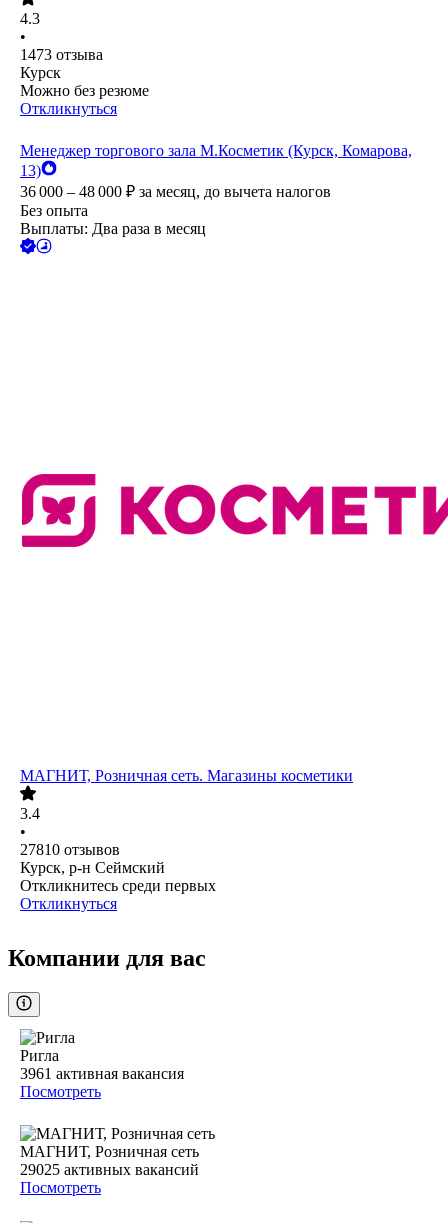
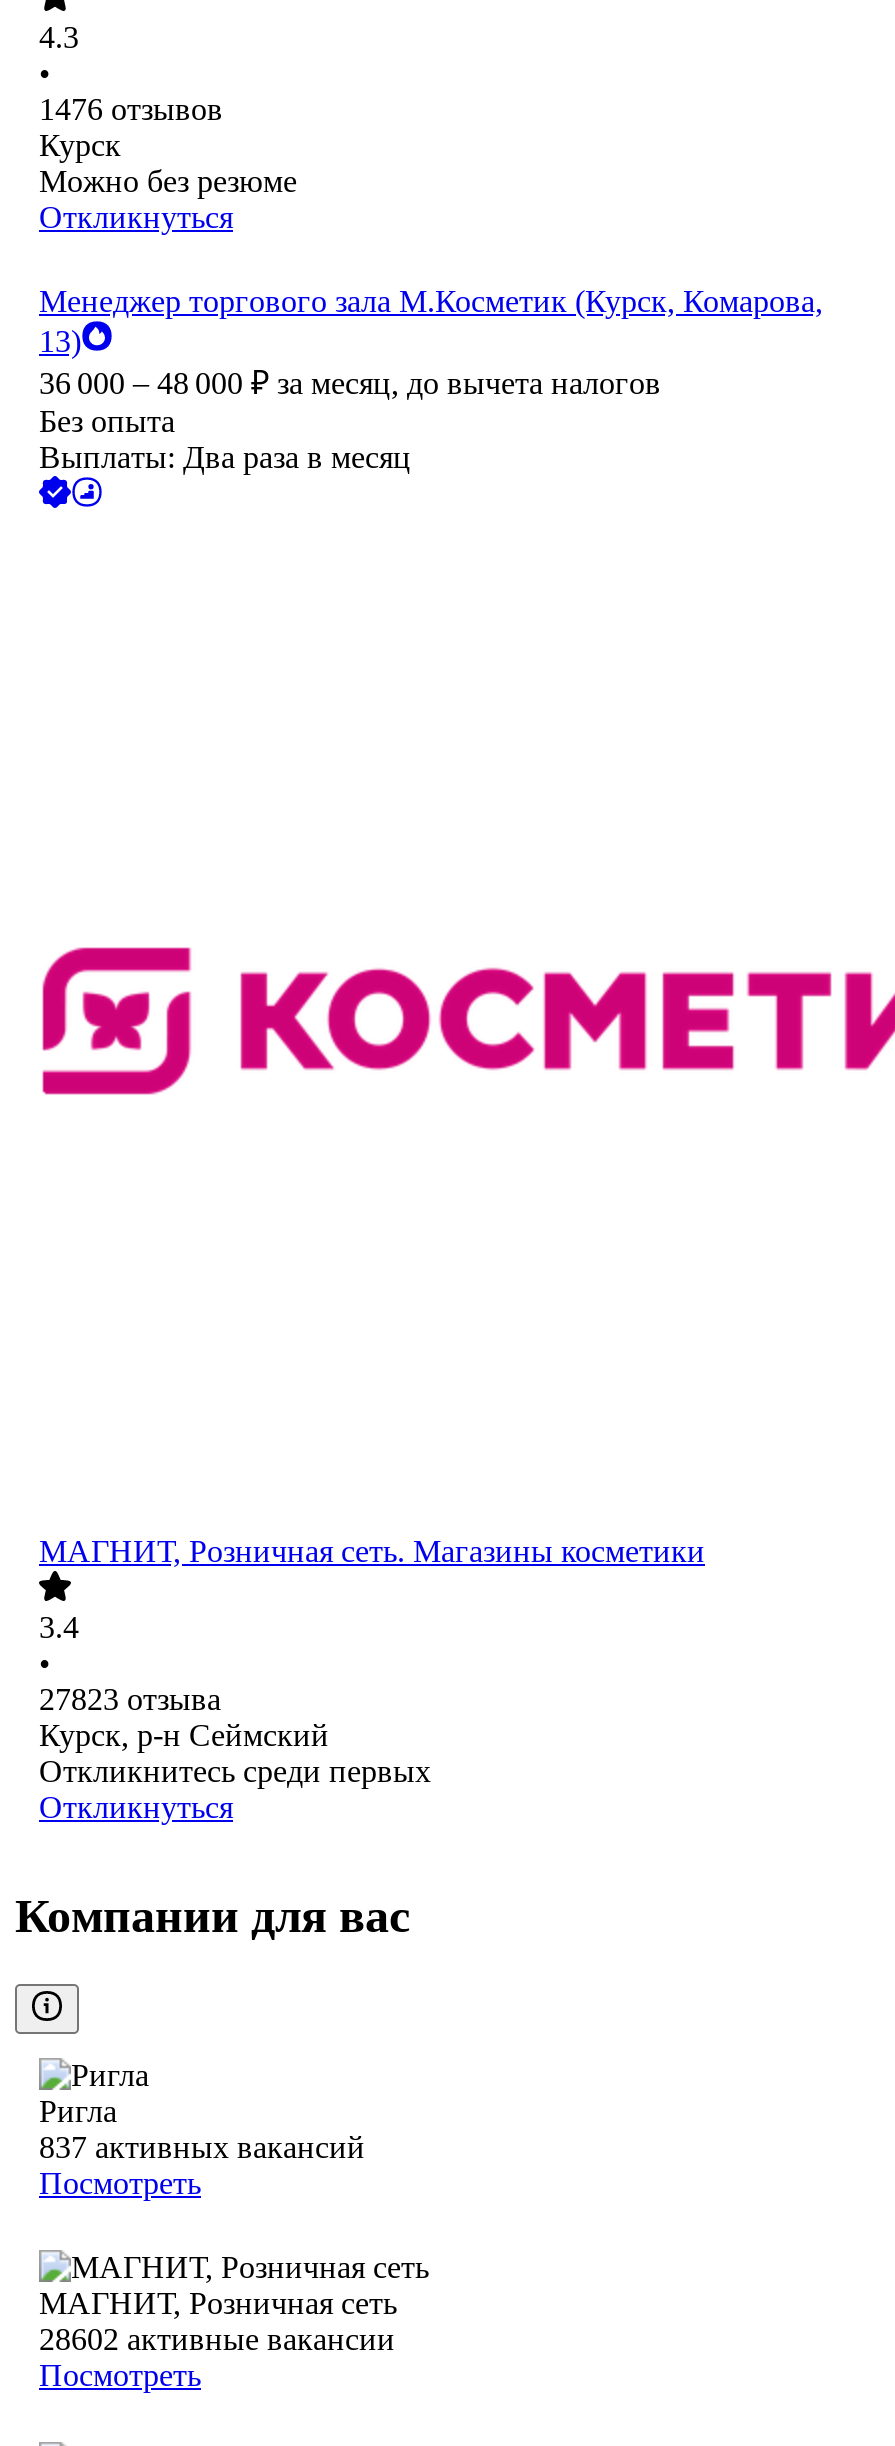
- 1473 отзыва
+ 1476 отзывов

- 27810 отзывов
+ 27823 отзыва

- 3961 активная вакансия
+ 837 активных вакансий

- 29025 активных вакансий
+ 28602 активные вакансии
